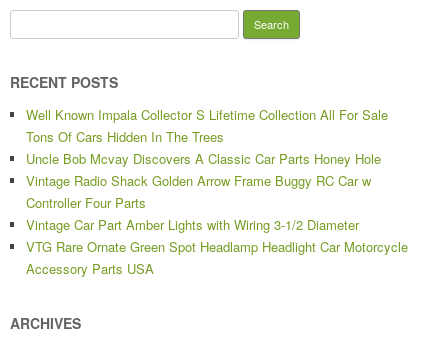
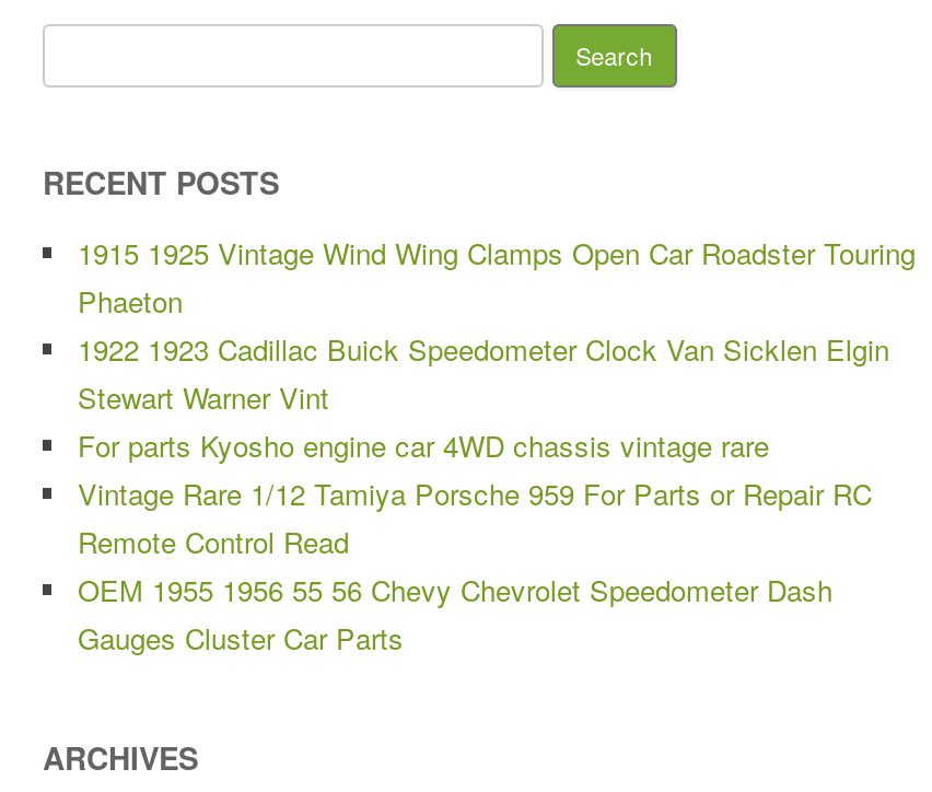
- Well Known Impala Collector S Lifetime Collection All For Sale
- Tons Of Cars Hidden In The Trees
- Uncle Bob Mcvay Discovers A Classic Car Parts Honey Hole
- Vintage Radio Shack Golden Arrow Frame Buggy RC Car w
- Controller Four Parts
- Vintage Car Part Amber Lights with Wiring 3-1/2 Diameter
- VTG Rare Ornate Green Spot Headlamp Headlight Car Motorcycle
- Accessory Parts USA
+ 1915 1925 Vintage Wind Wing Clamps Open Car Roadster Touring
+ Phaeton
+ 1922 1923 Cadillac Buick Speedometer Clock Van Sicklen Elgin
+ Stewart Warner Vint
+ For parts Kyosho engine car 4WD chassis vintage rare
+ Vintage Rare 1/12 Tamiya Porsche 959 For Parts or Repair RC
+ Remote Control Read
+ OEM 1955 1956 55 56 Chevy Chevrolet Speedometer Dash
+ Gauges Cluster Car Parts
